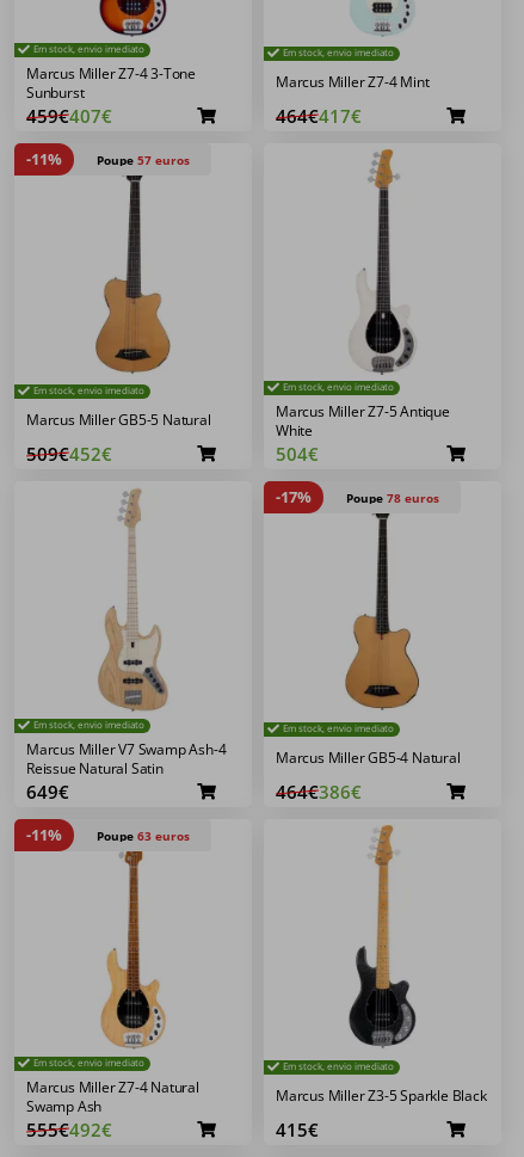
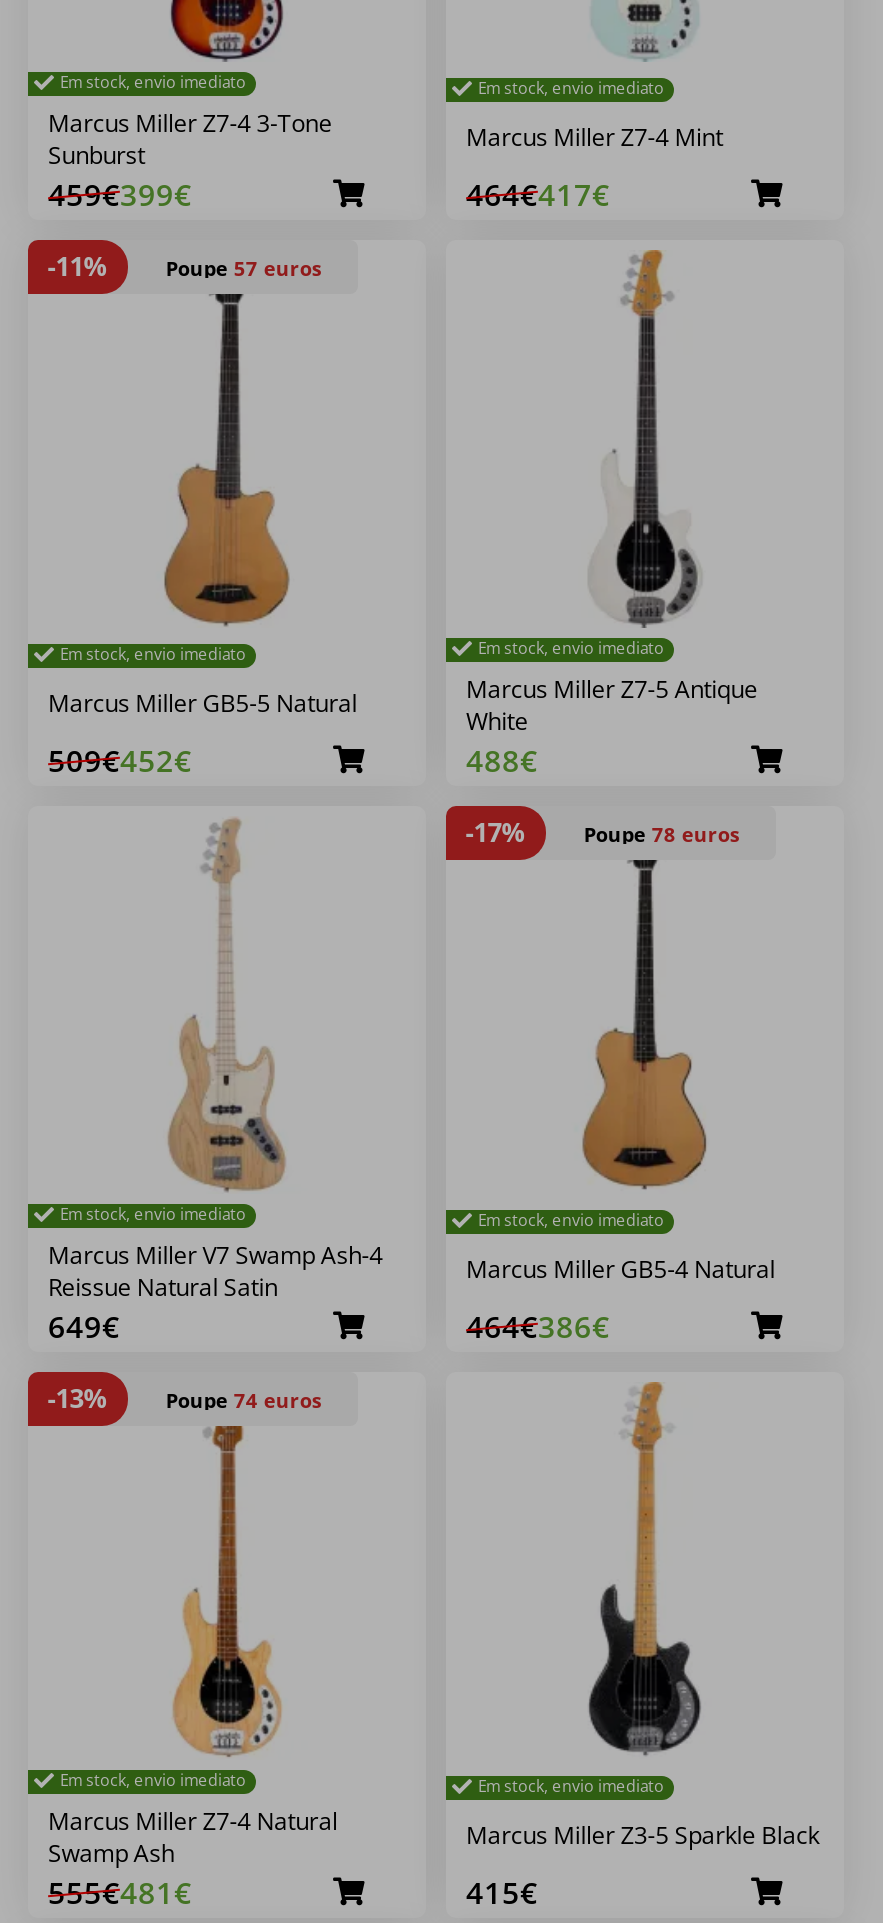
- 459€ 407€
+ 459€ 399€

- 504€
+ 488€

- -11%
+ -13%

- Poupe 63 euros
+ Poupe 74 euros

- 555€ 492€
+ 555€ 481€
